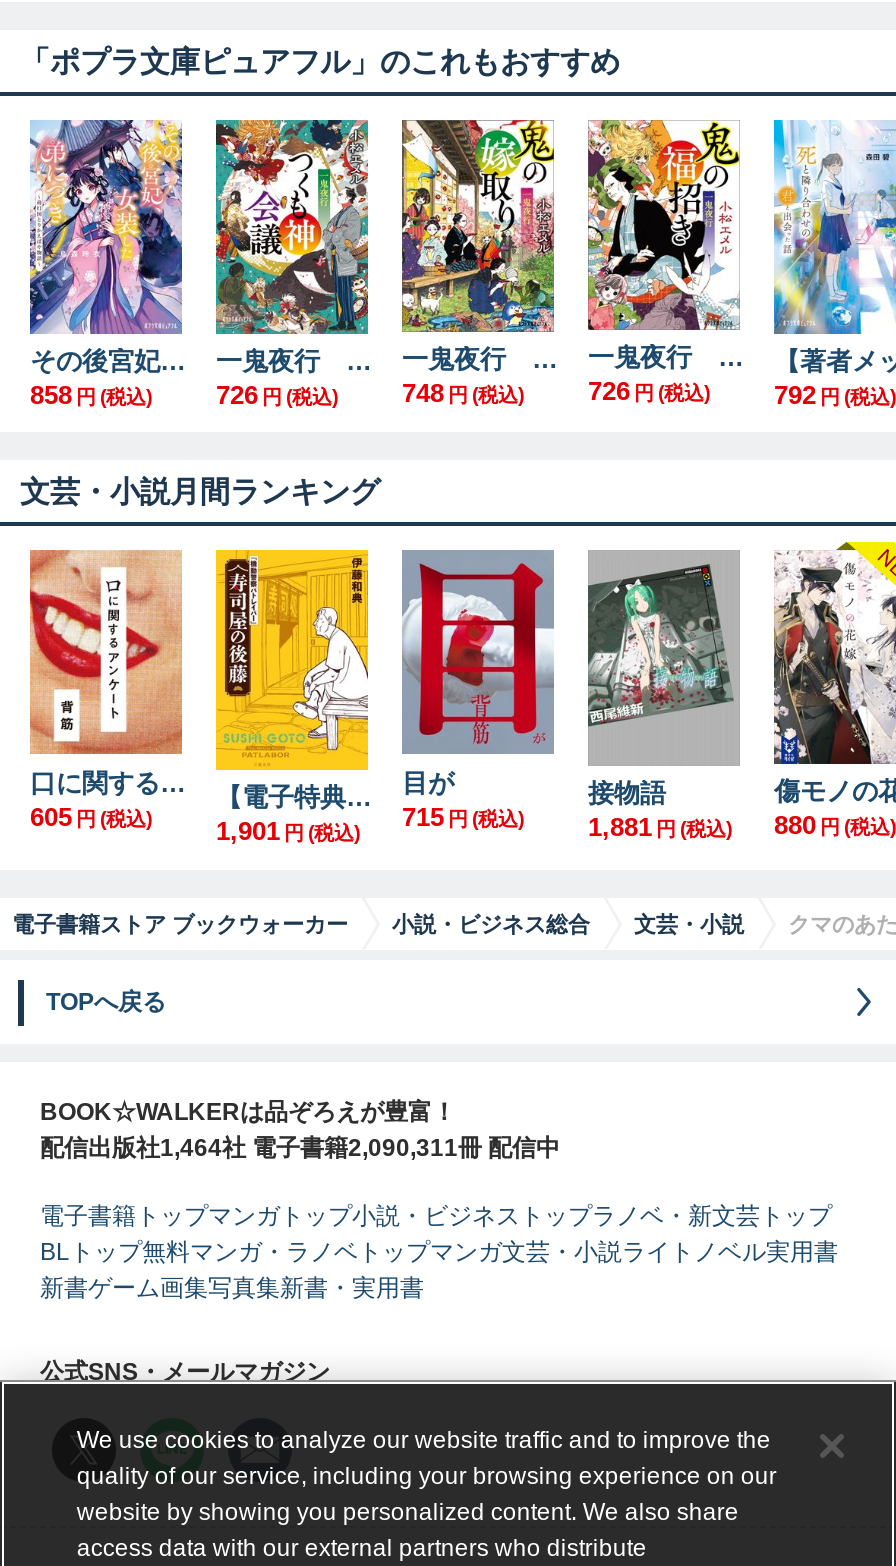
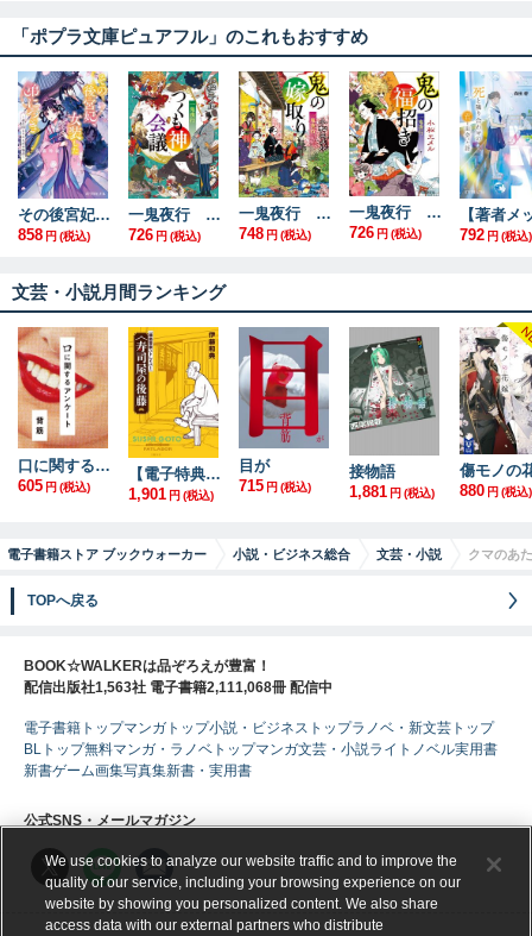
- 配信出版社1,464社 電子書籍2,090,311冊 配信中
+ 配信出版社1,563社 電子書籍2,111,068冊 配信中
